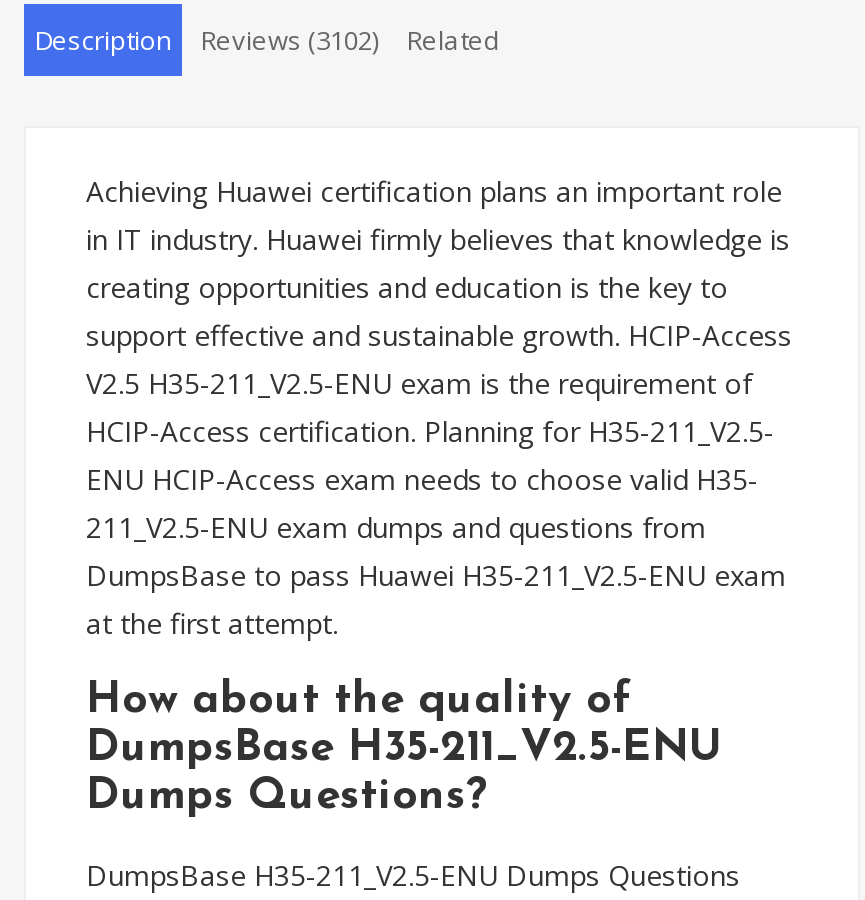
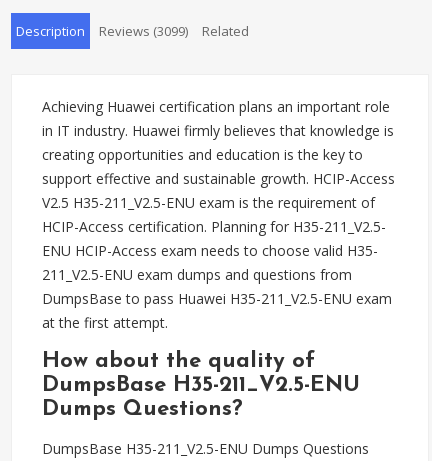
- Description Reviews (3102) Related
+ Description Reviews (3099) Related
